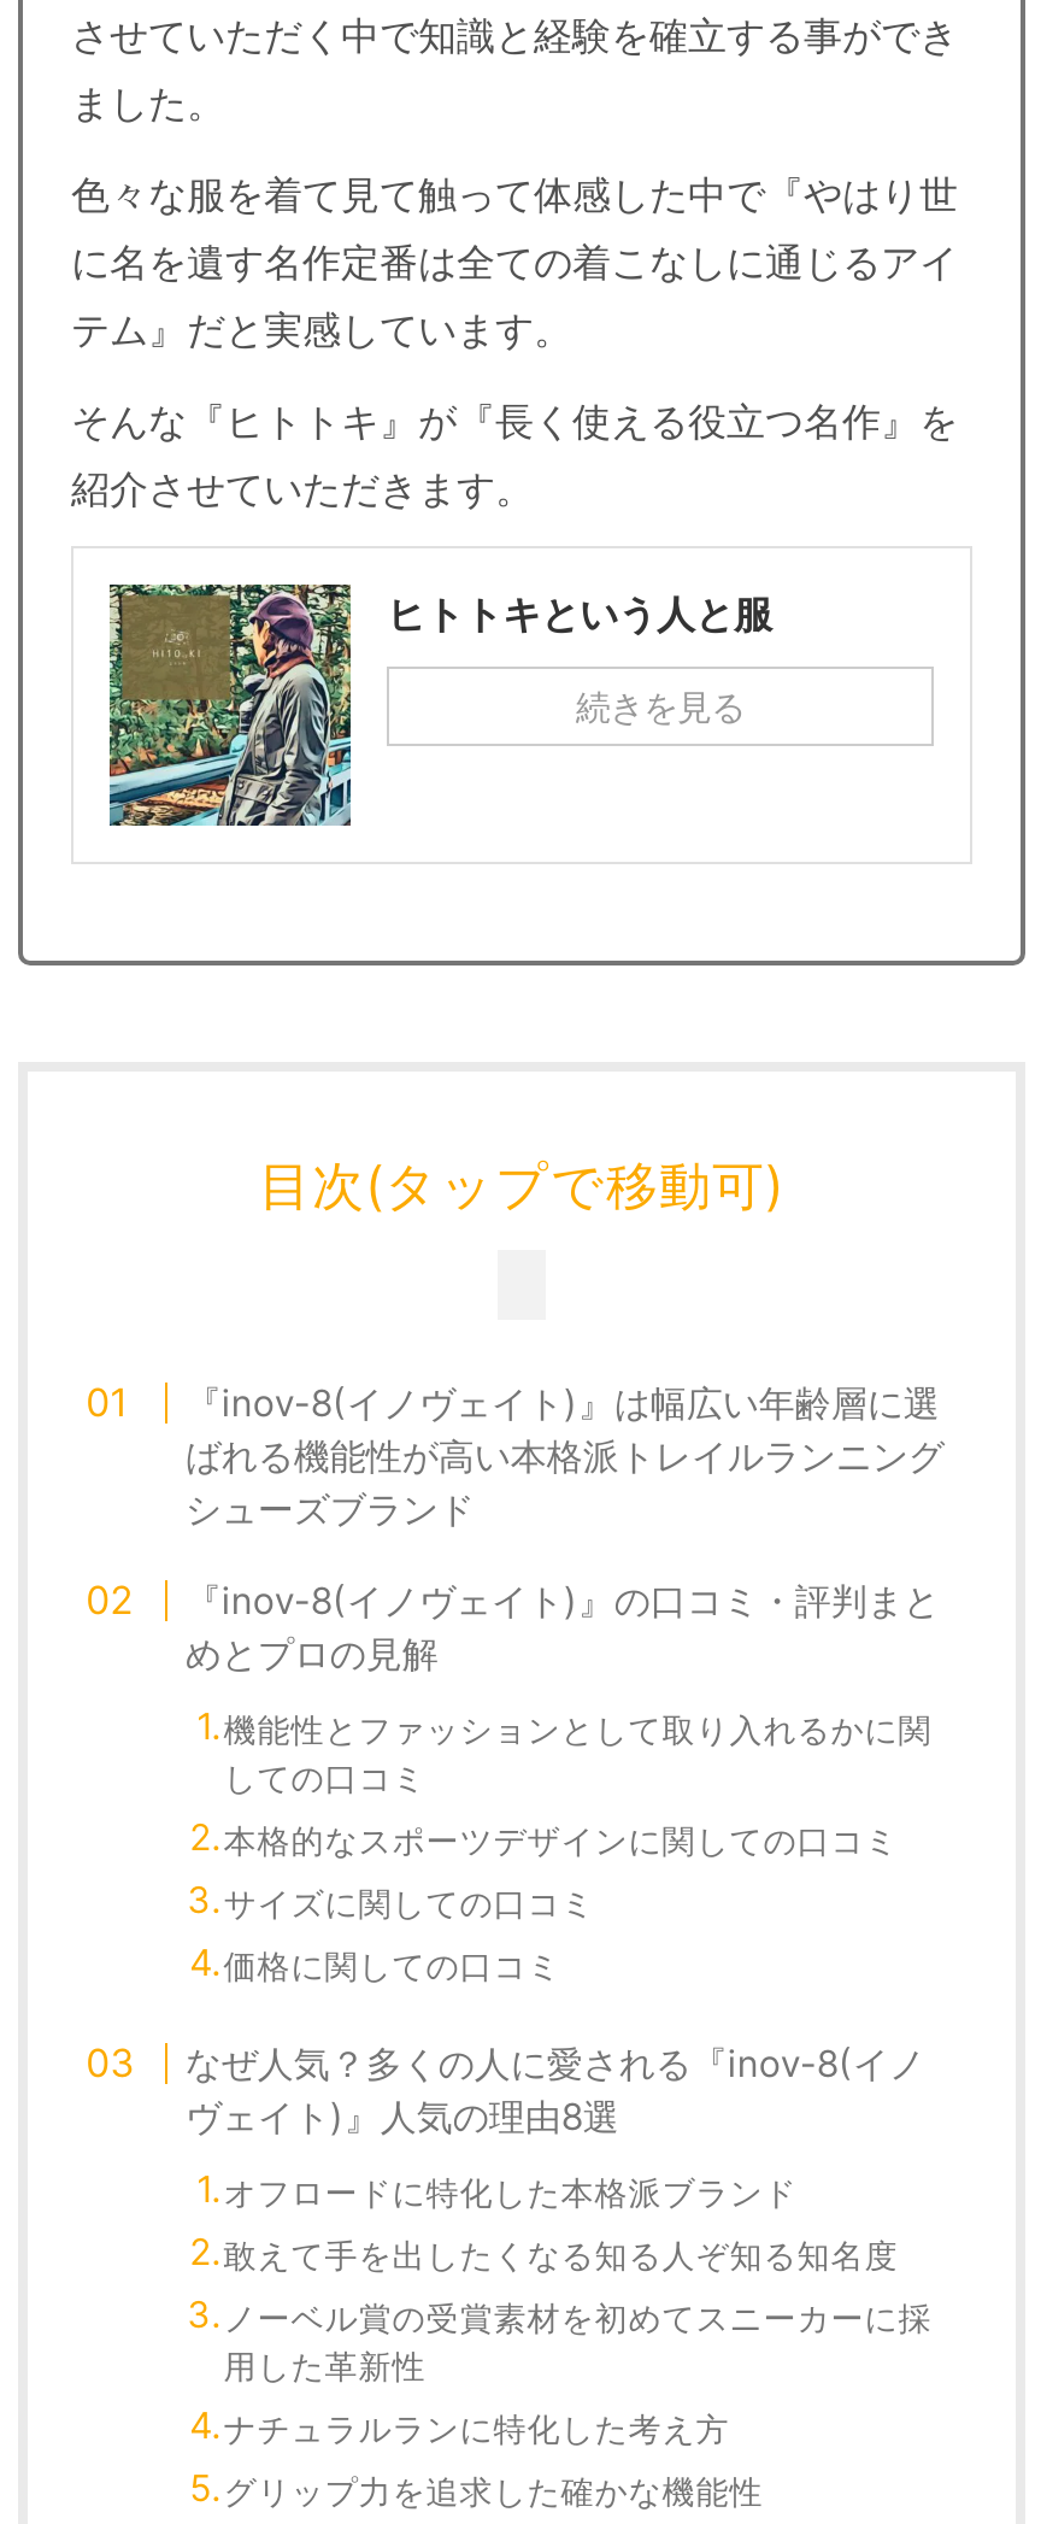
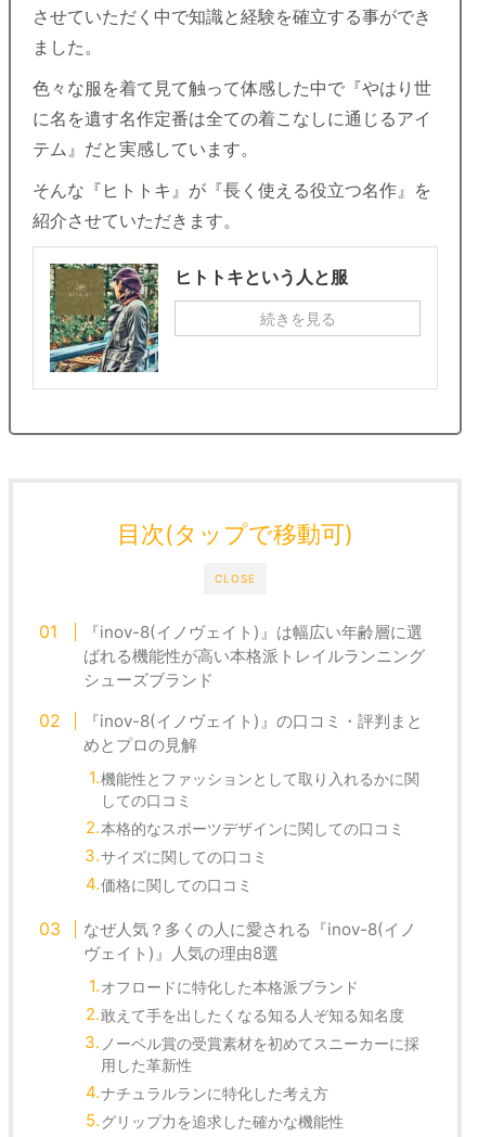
+ CLOSE
